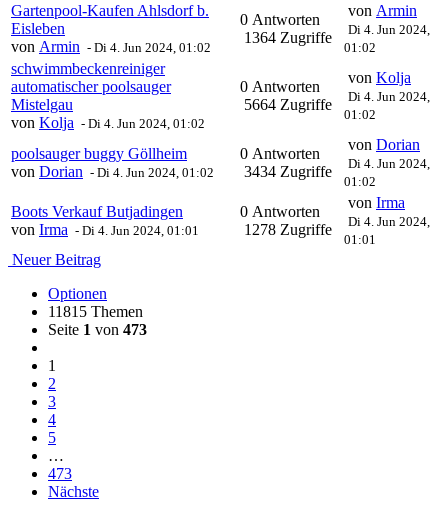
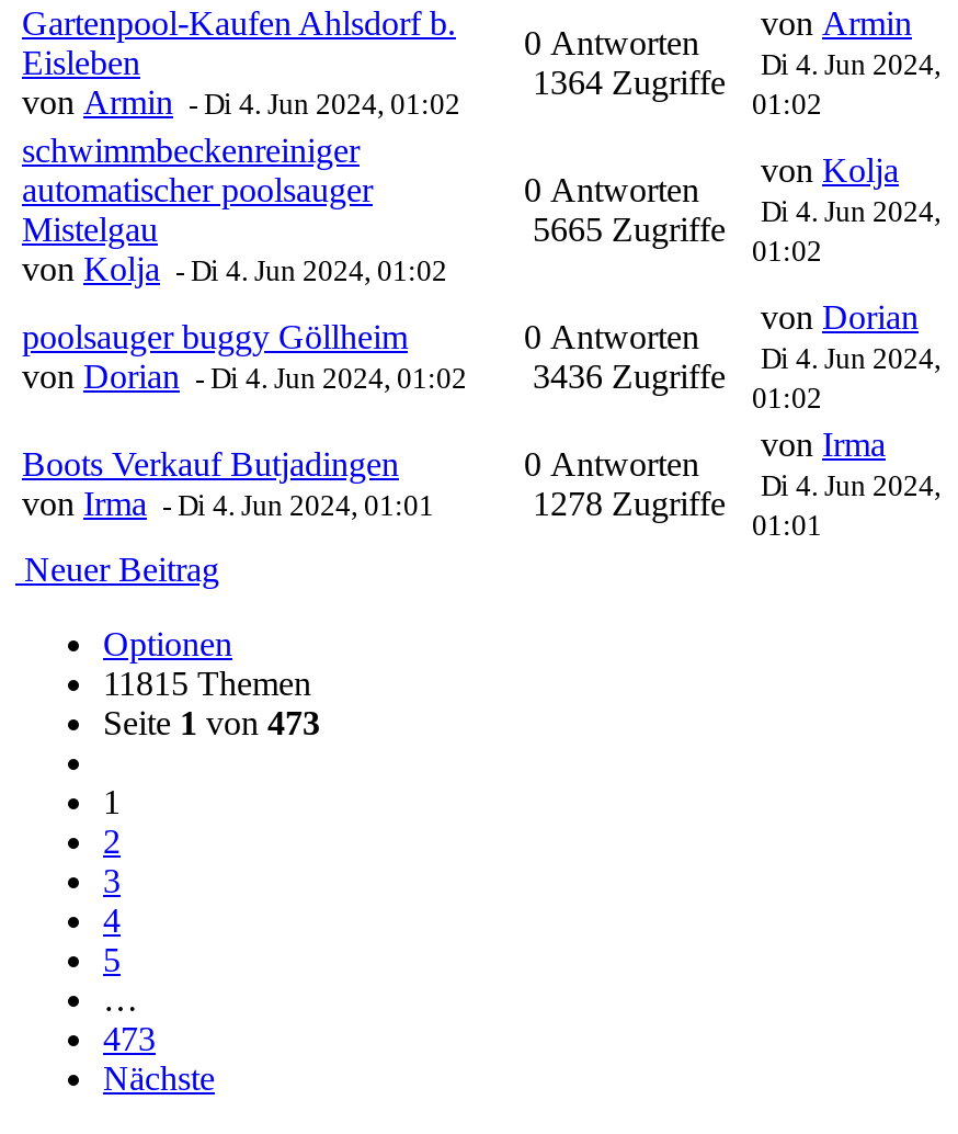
- 5664 Zugriffe Di 4. Jun 2024,
+ 5665 Zugriffe Di 4. Jun 2024,

- von Dorian - Di 4. Jun 2024, 01:02 3434 Zugriffe Di 4. Jun 2024,
+ von Dorian - Di 4. Jun 2024, 01:02 3436 Zugriffe Di 4. Jun 2024,
